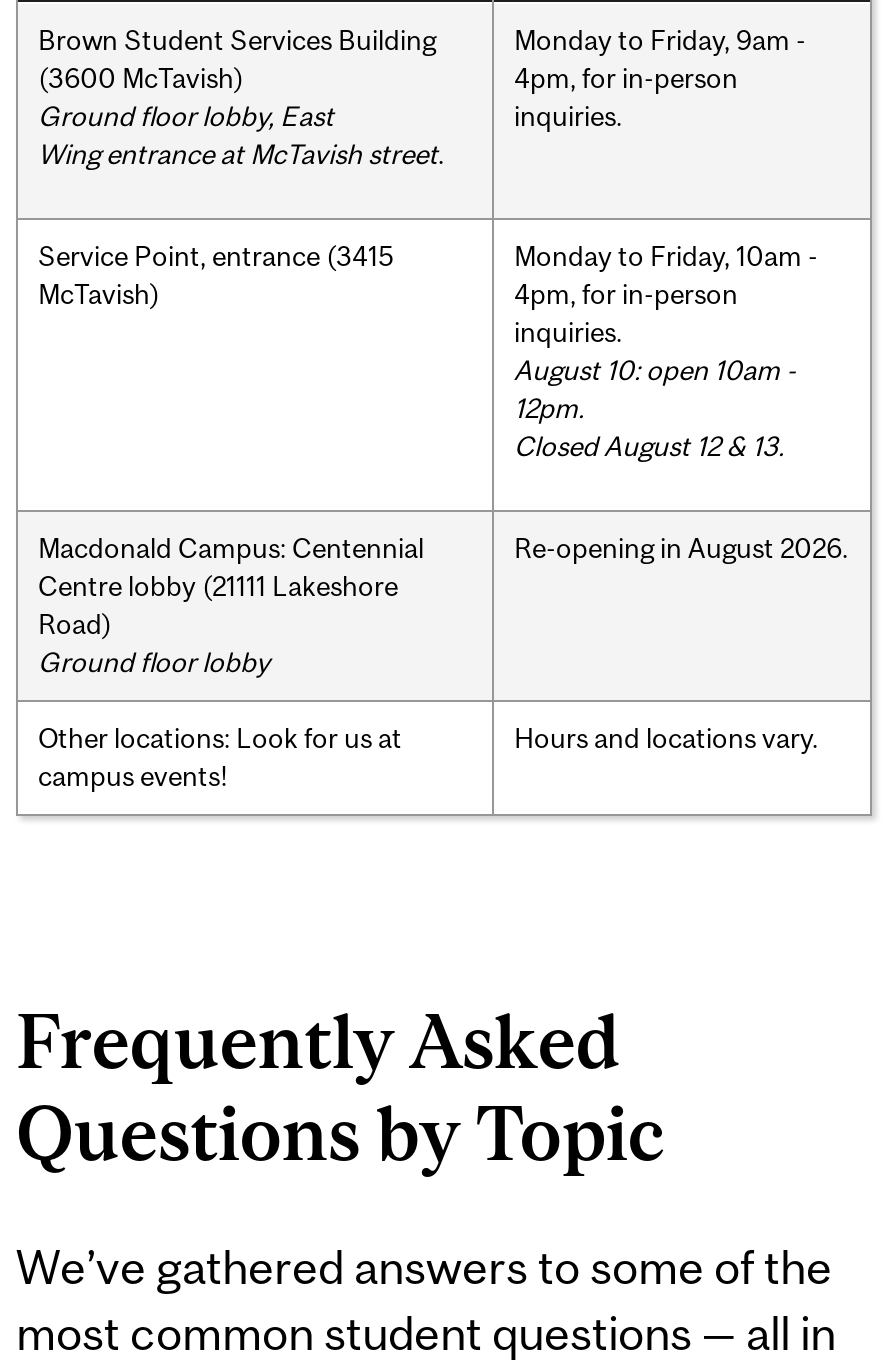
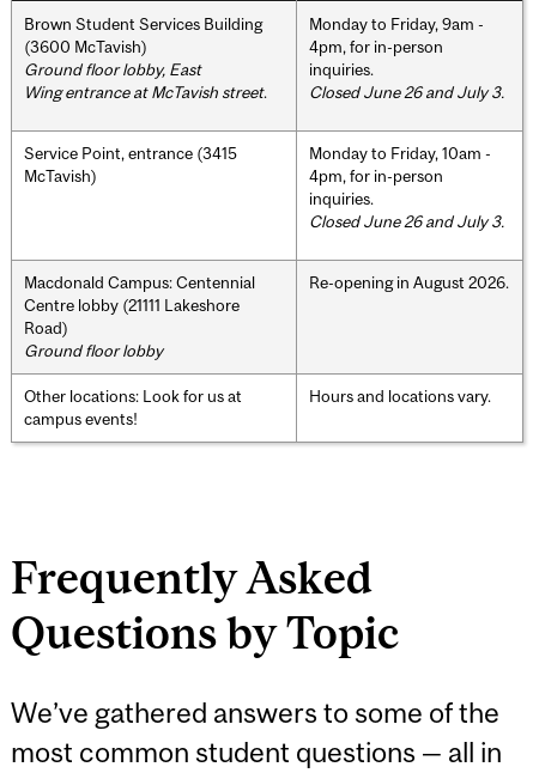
+ Closed June 26 and July 3.

- August 10: open 10am -
- 12pm.
- Closed August 12 & 13.
+ Closed June 26 and July 3.
